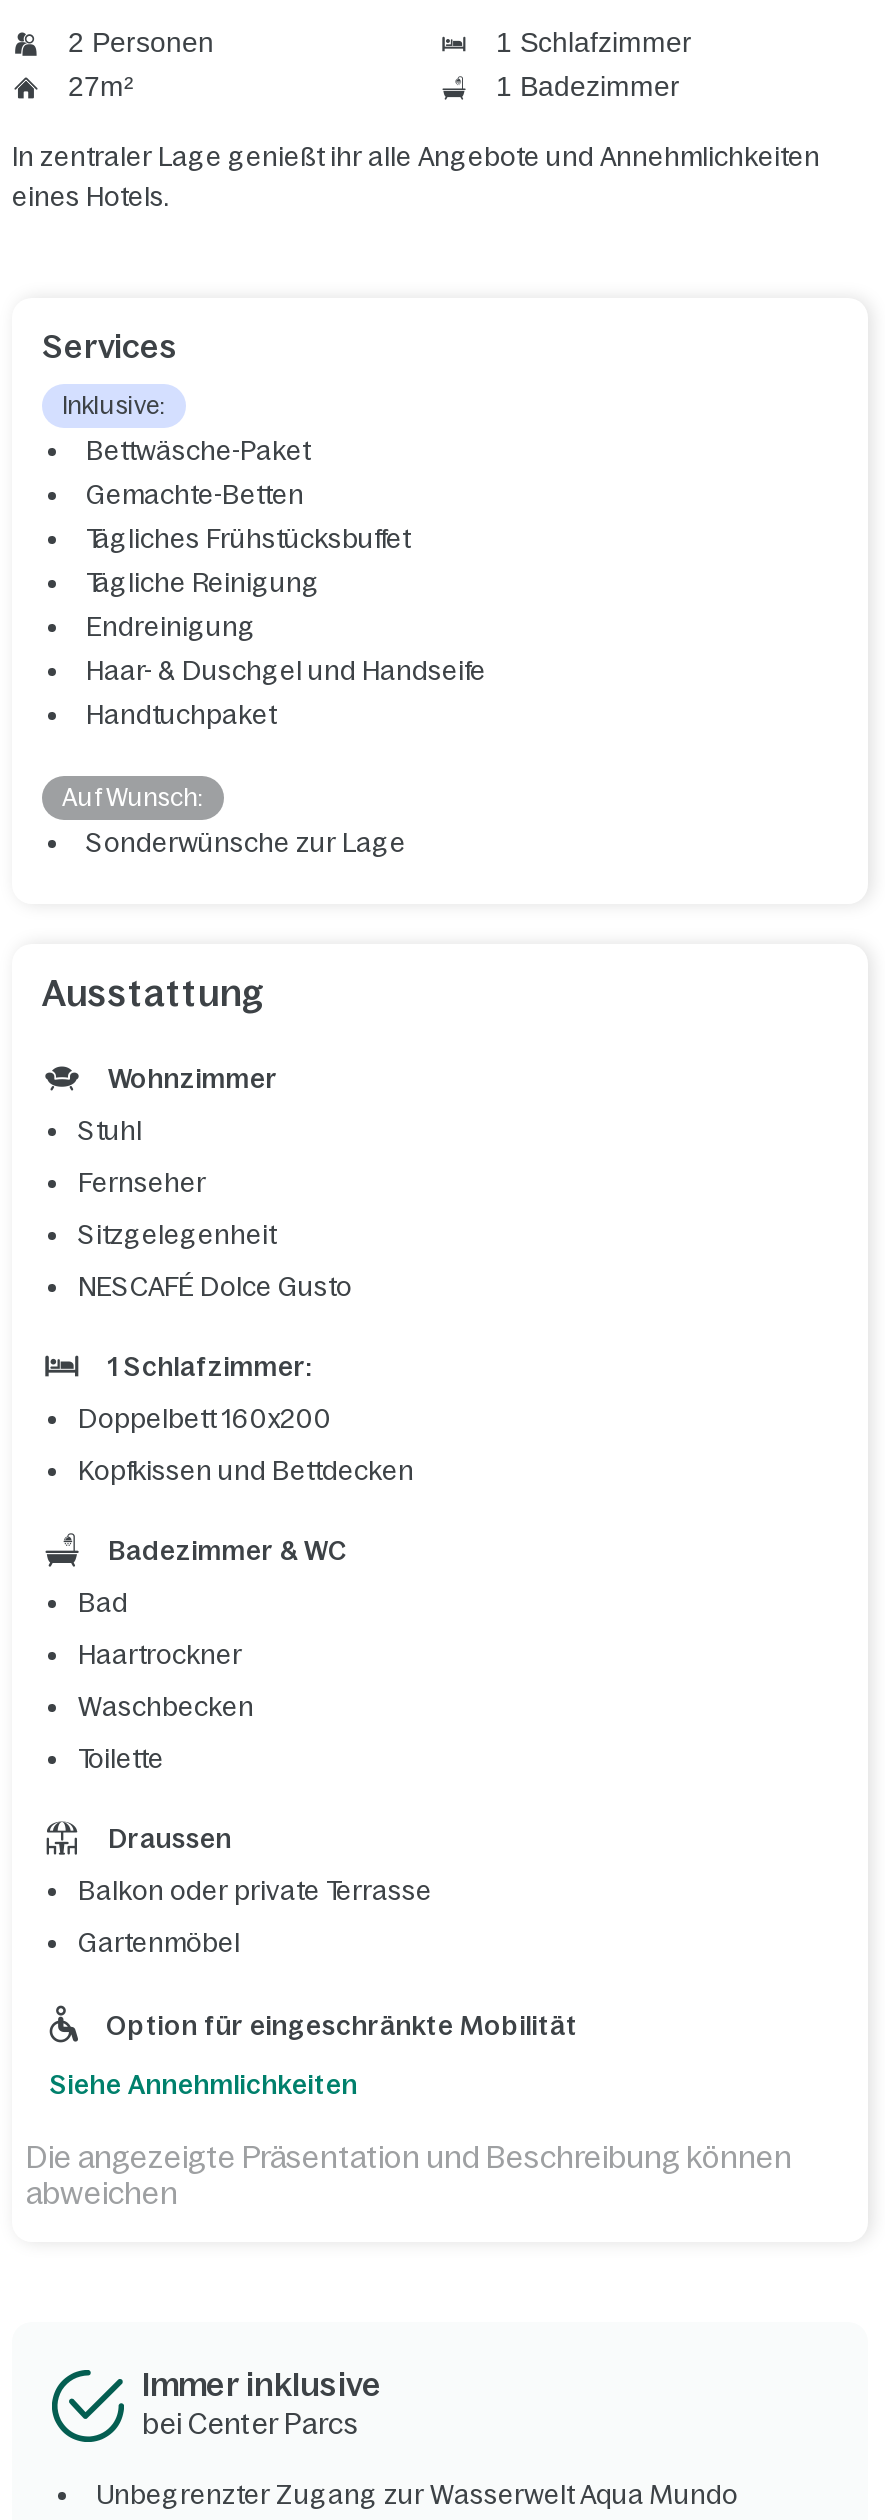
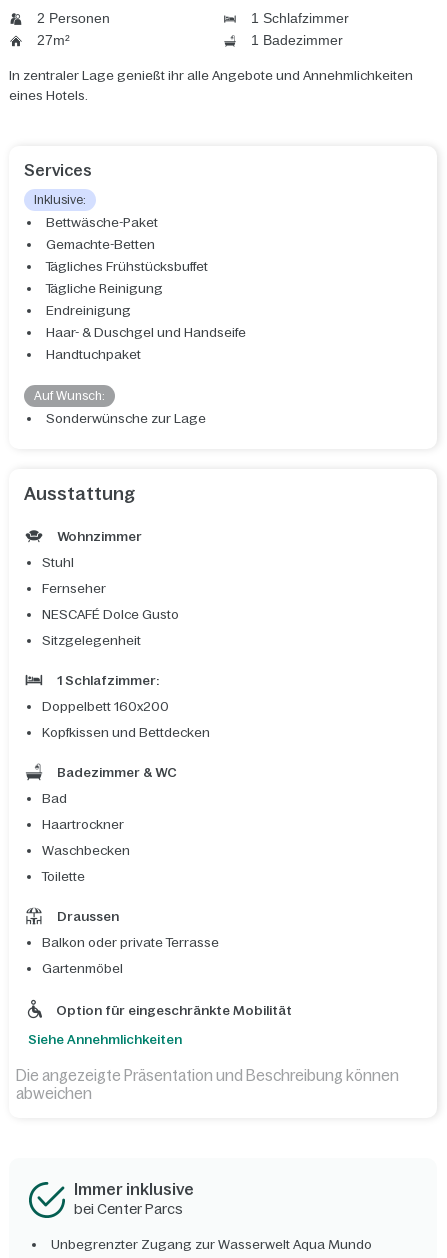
moved down: Sitzgelegenheit

moved up: NESCAFÉ Dolce Gusto
